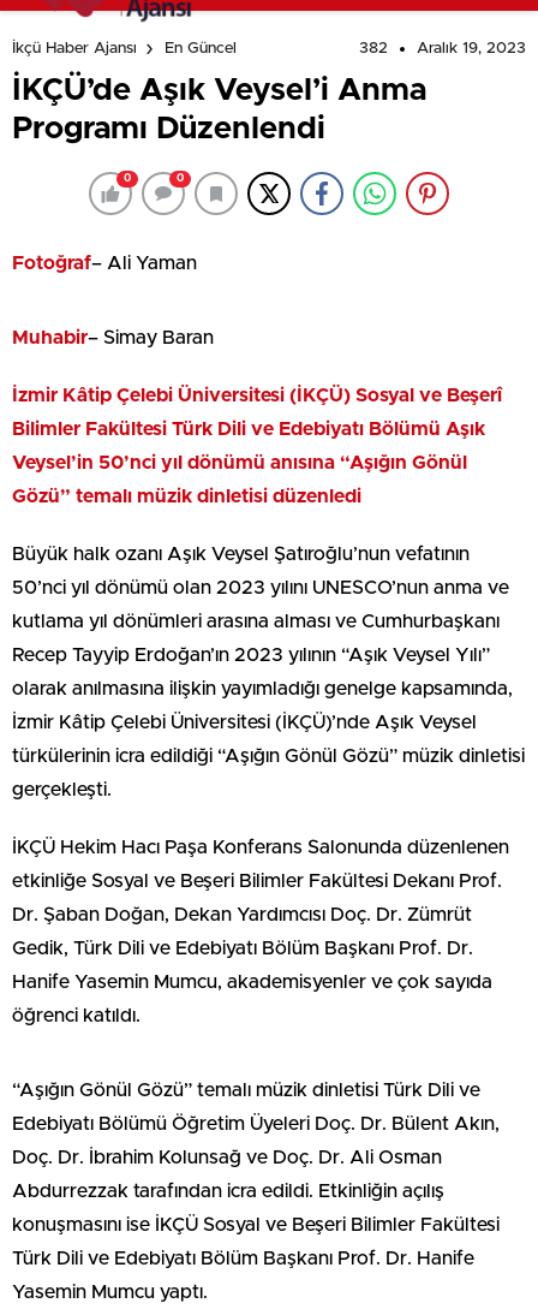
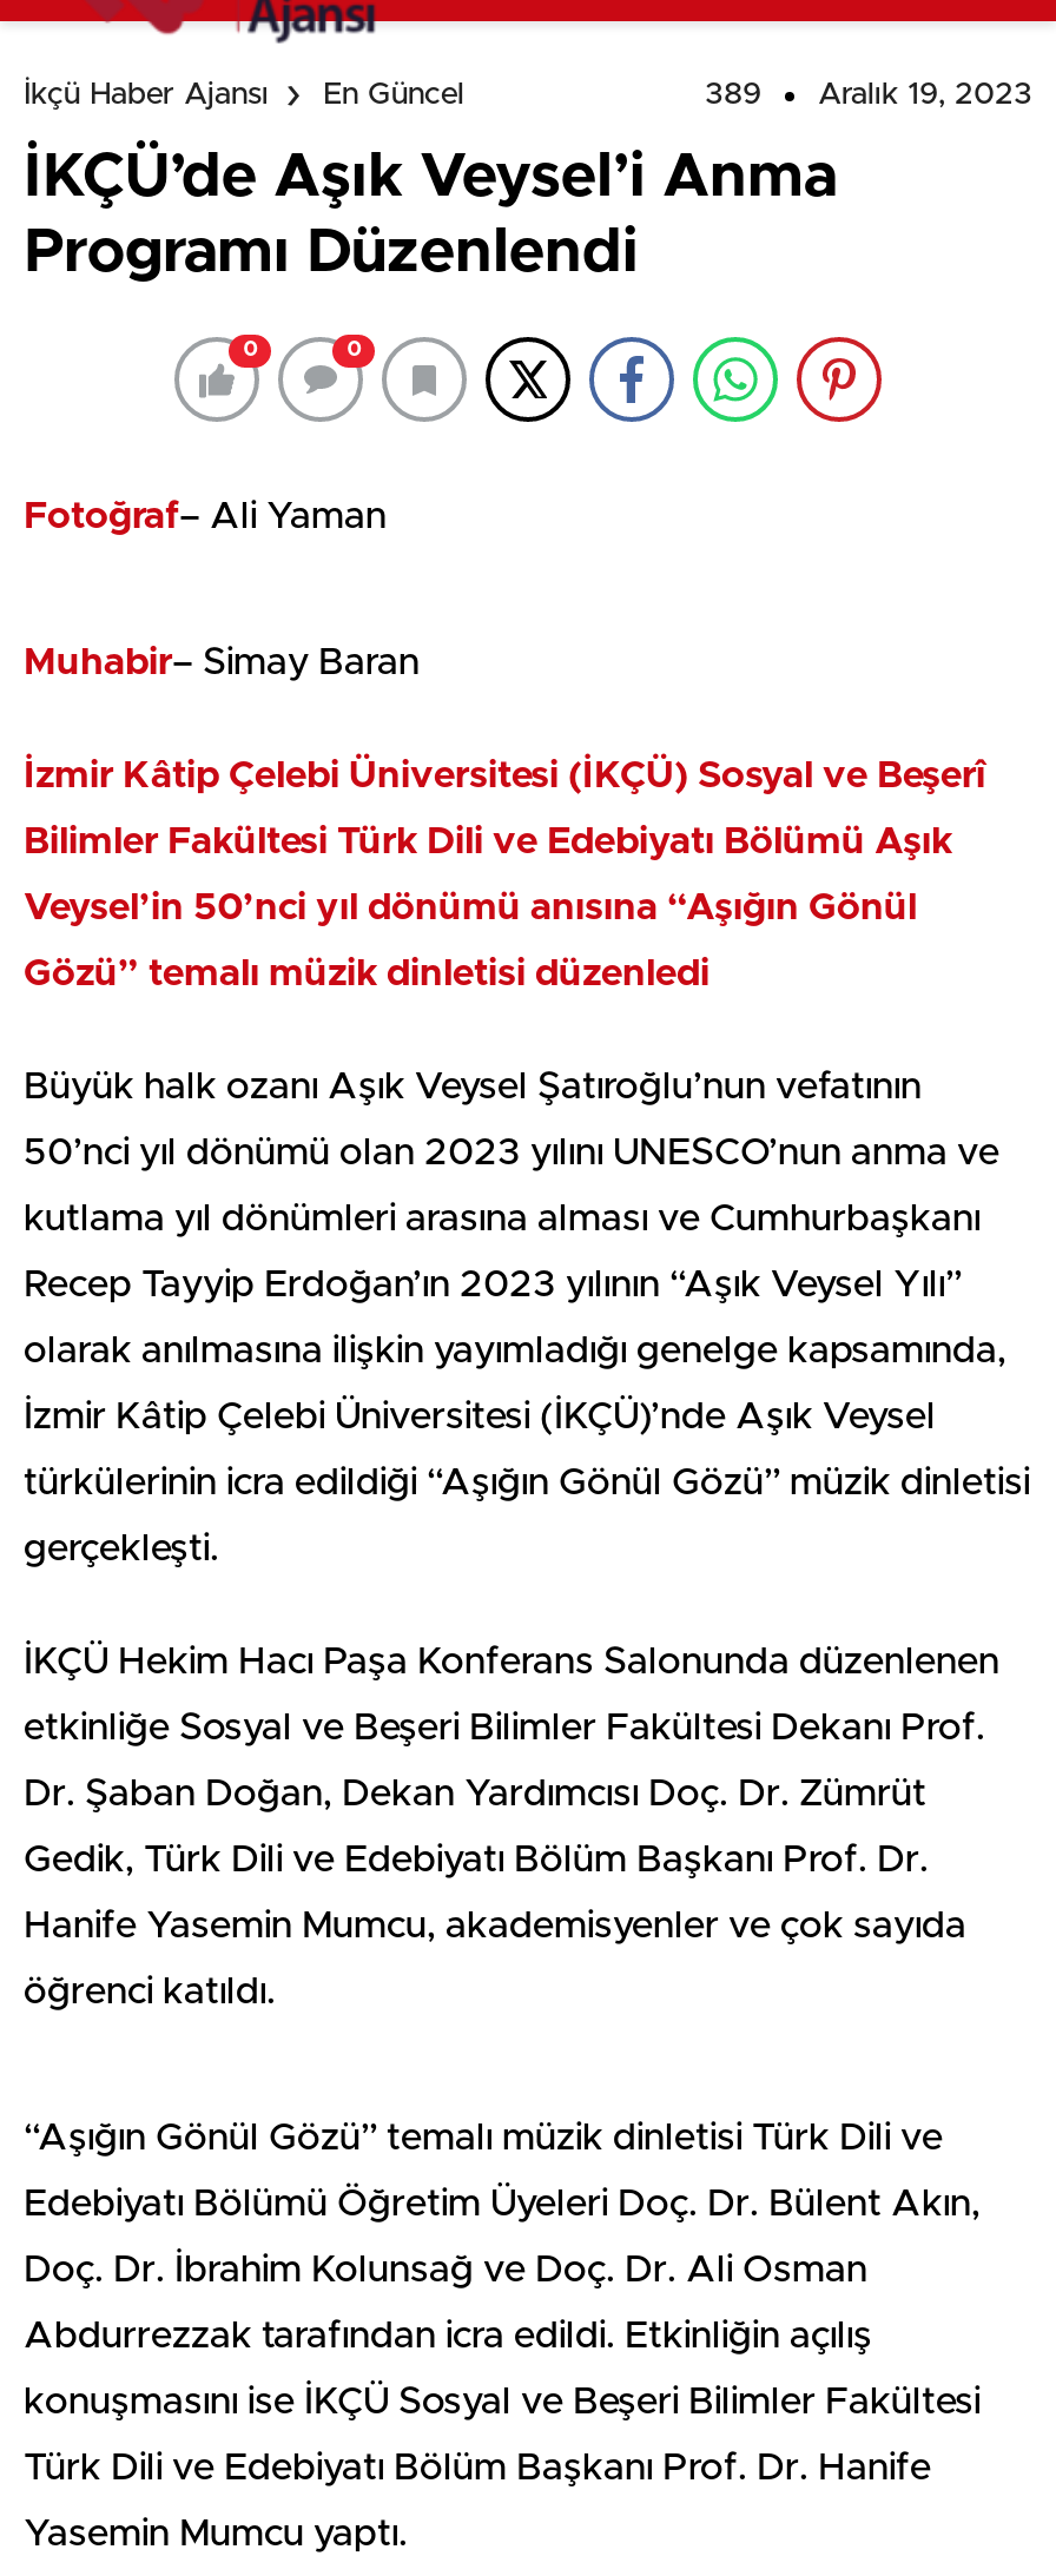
- 382 Aralık 19, 2023
+ 389 Aralık 19, 2023
